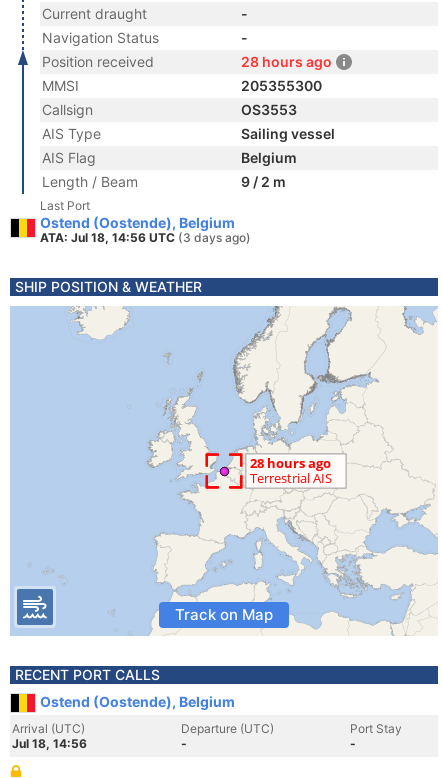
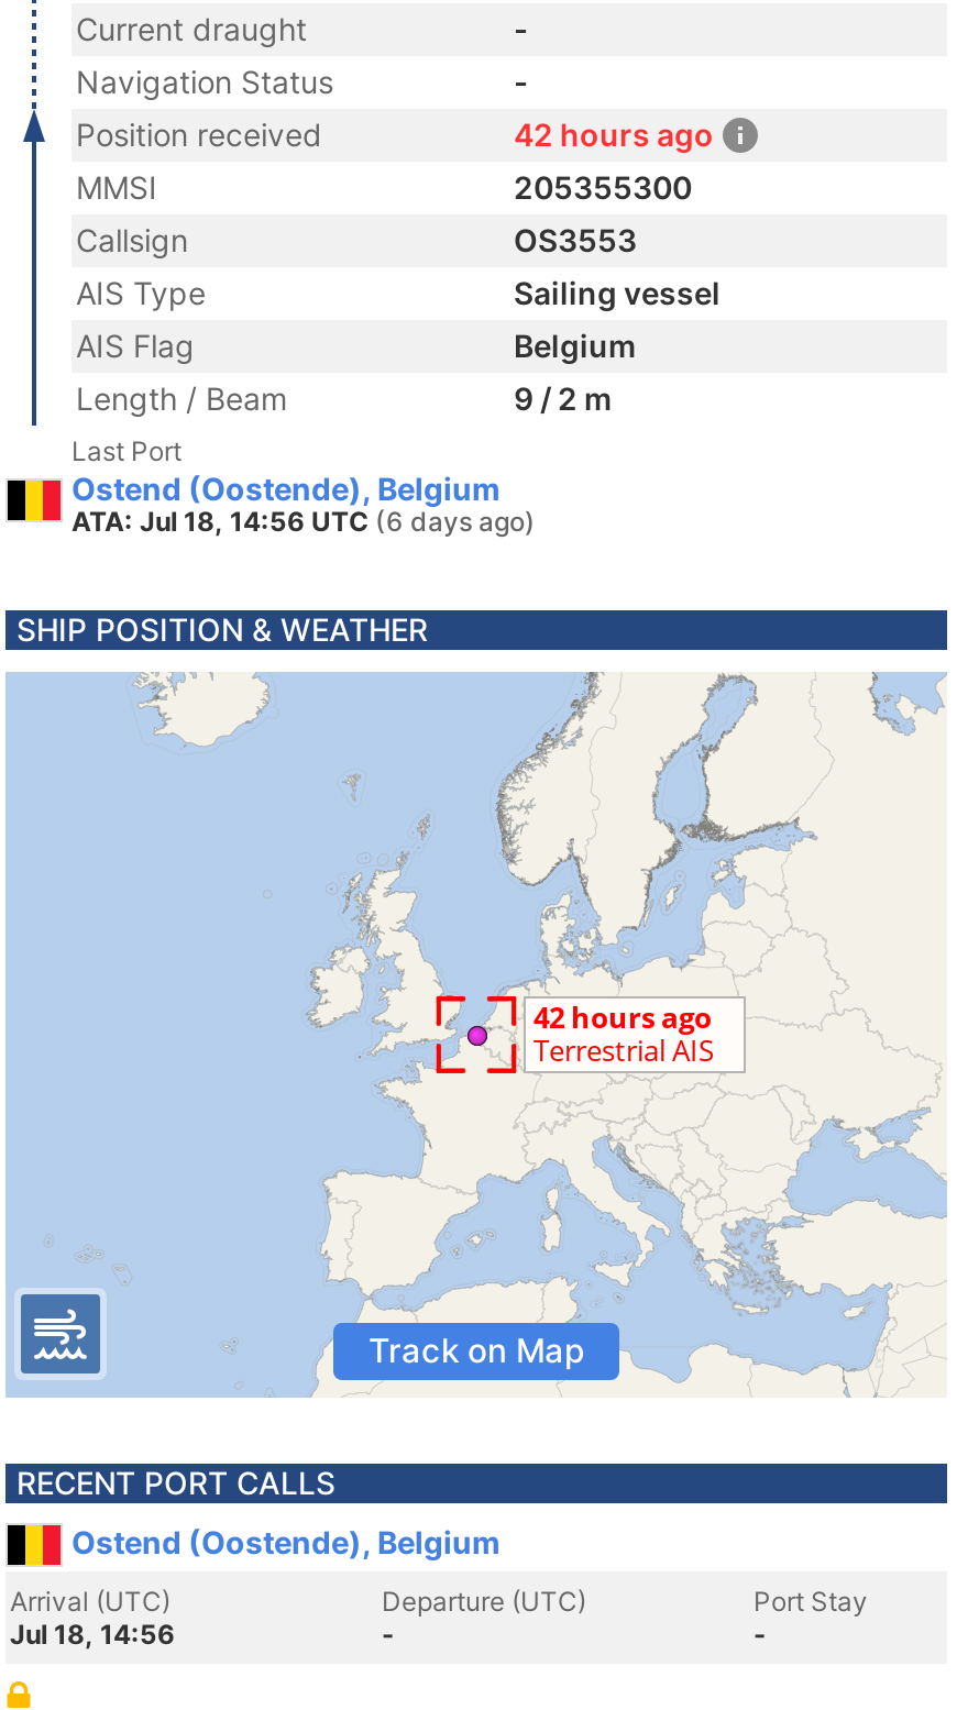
- 28 hours ago
+ 42 hours ago

- ATA: Jul 18, 14:56 UTC (3 days ago)
+ ATA: Jul 18, 14:56 UTC (6 days ago)
